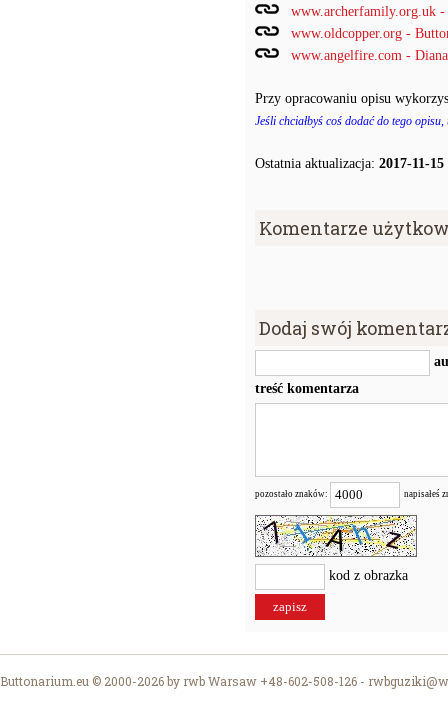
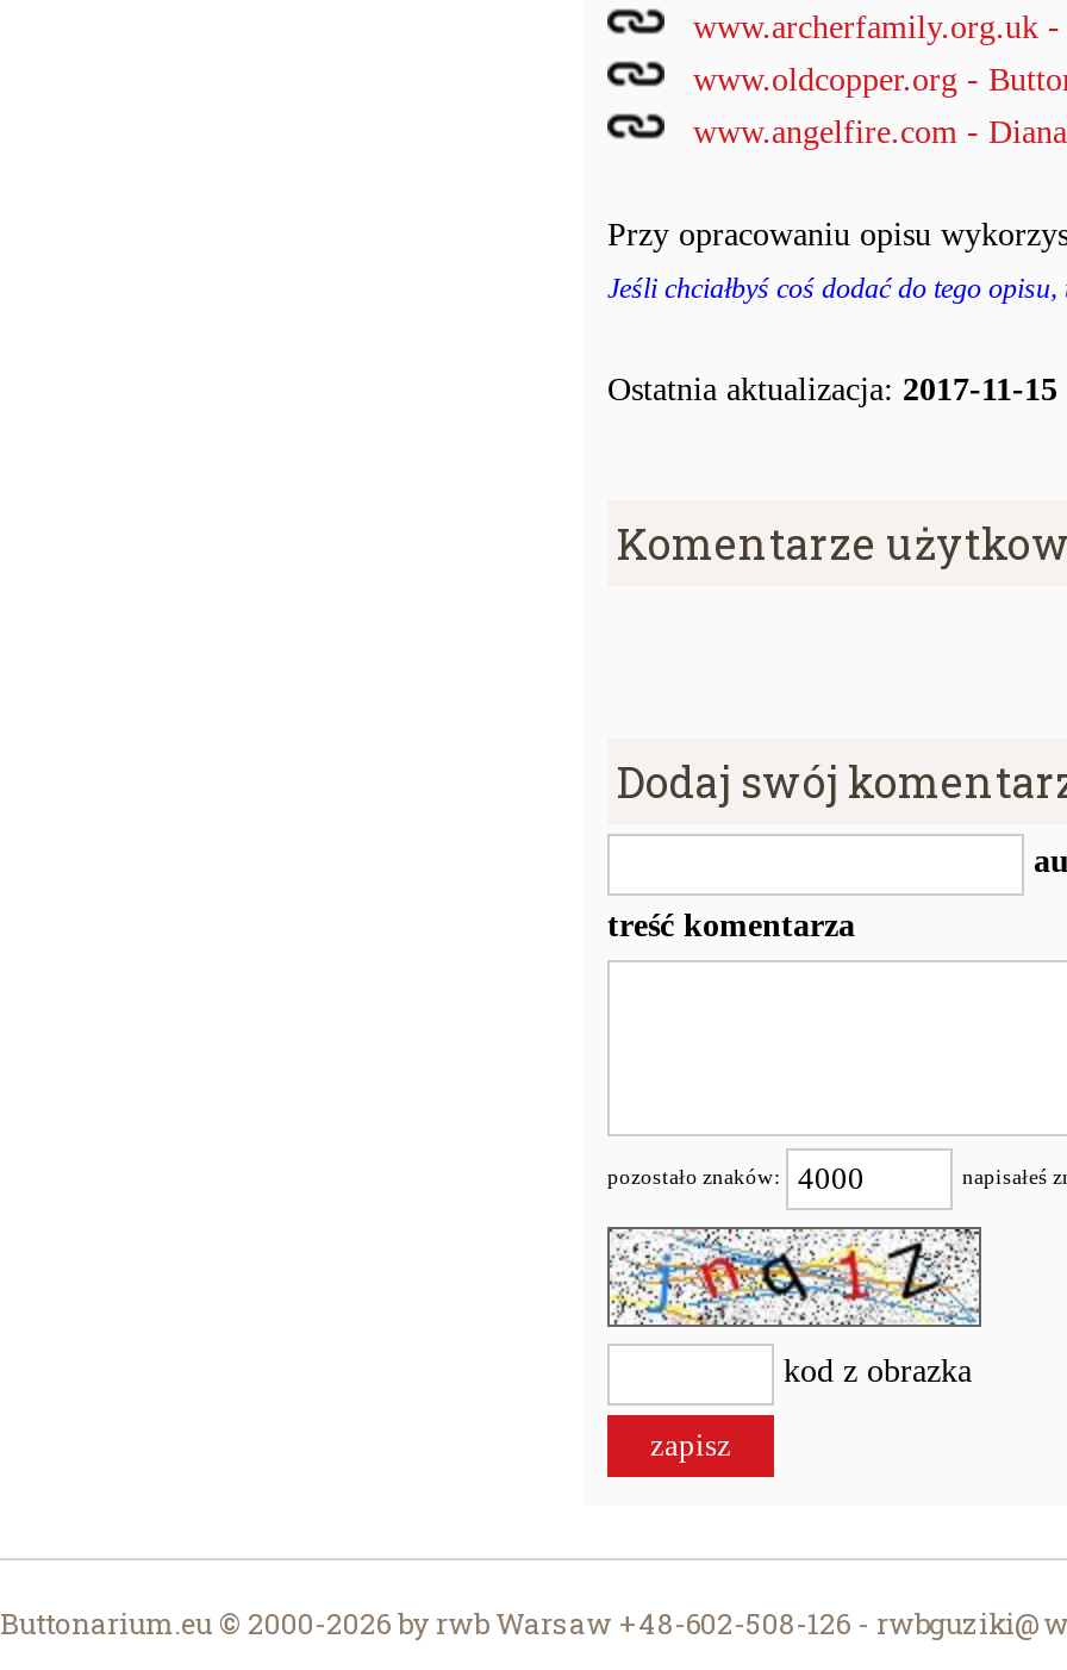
- [image]
+ [image]
